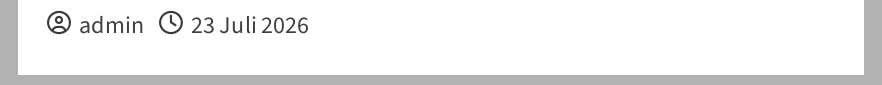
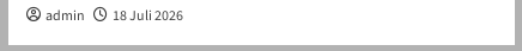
- admin 23 Juli 2026
+ admin 18 Juli 2026
